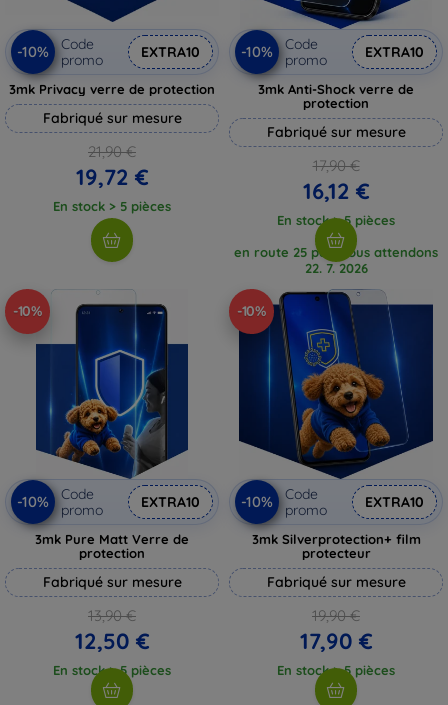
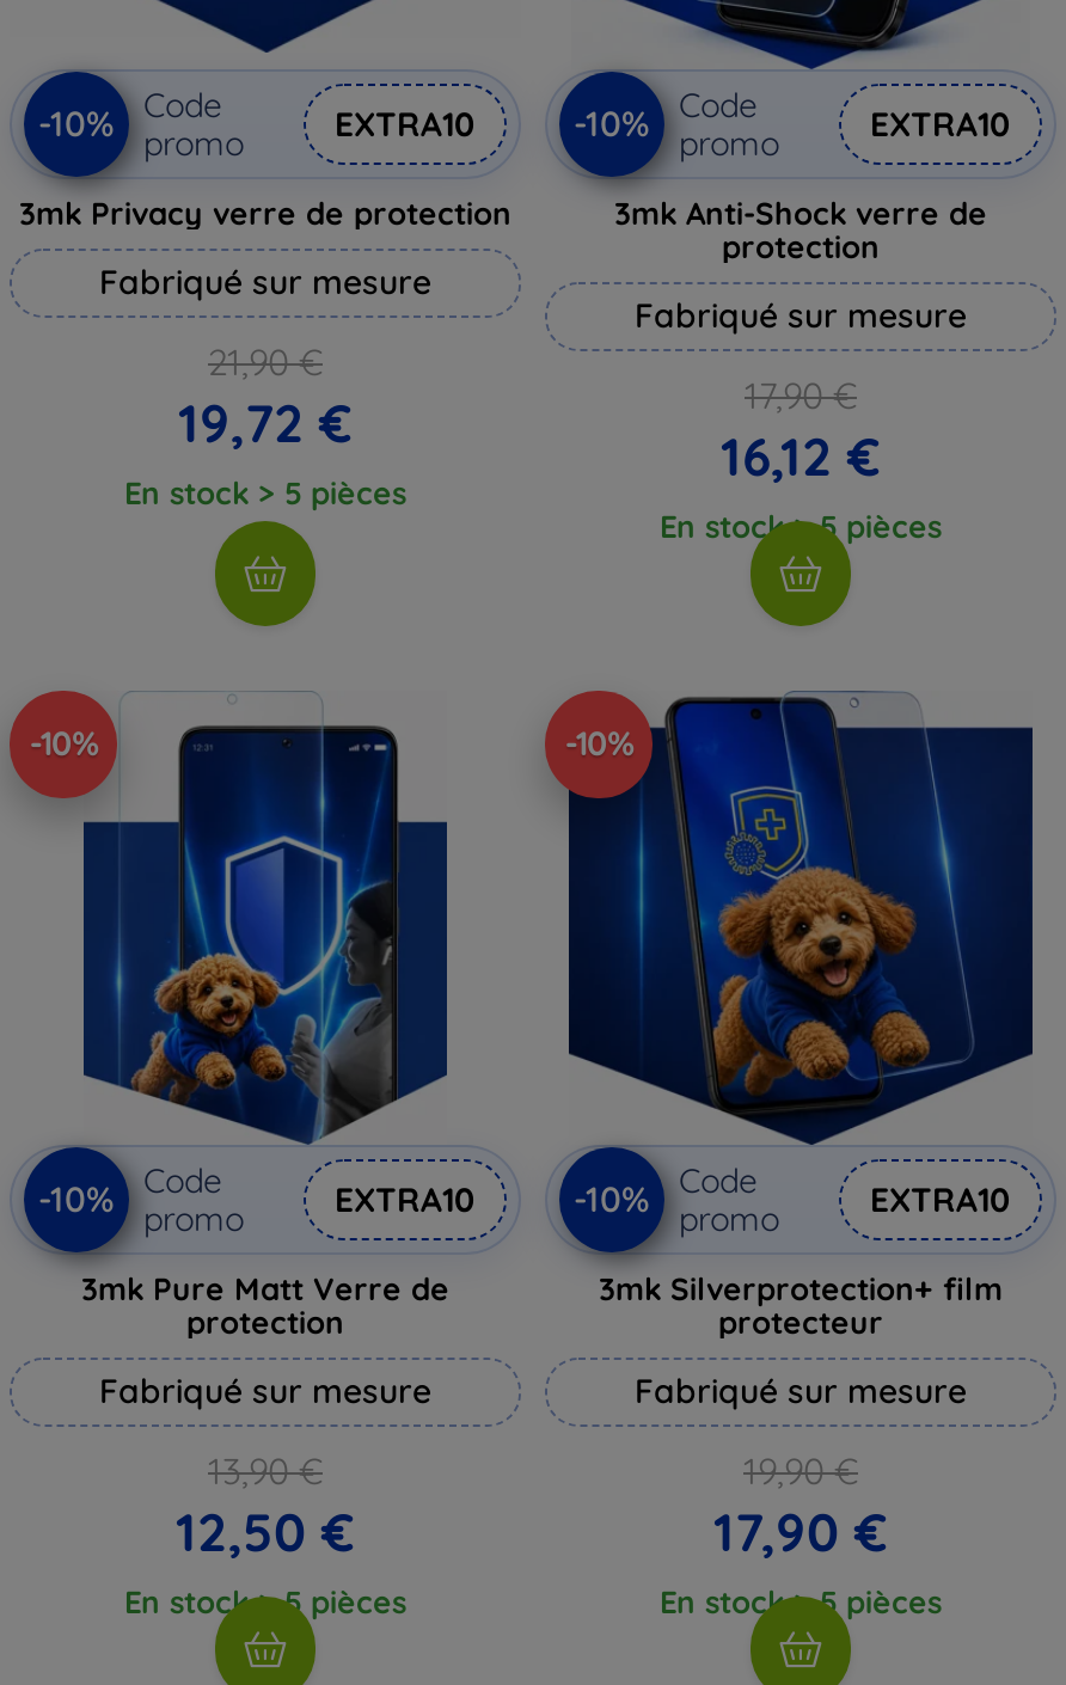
- en route 25 pcs, nous attendons
- 22. 7. 2026
